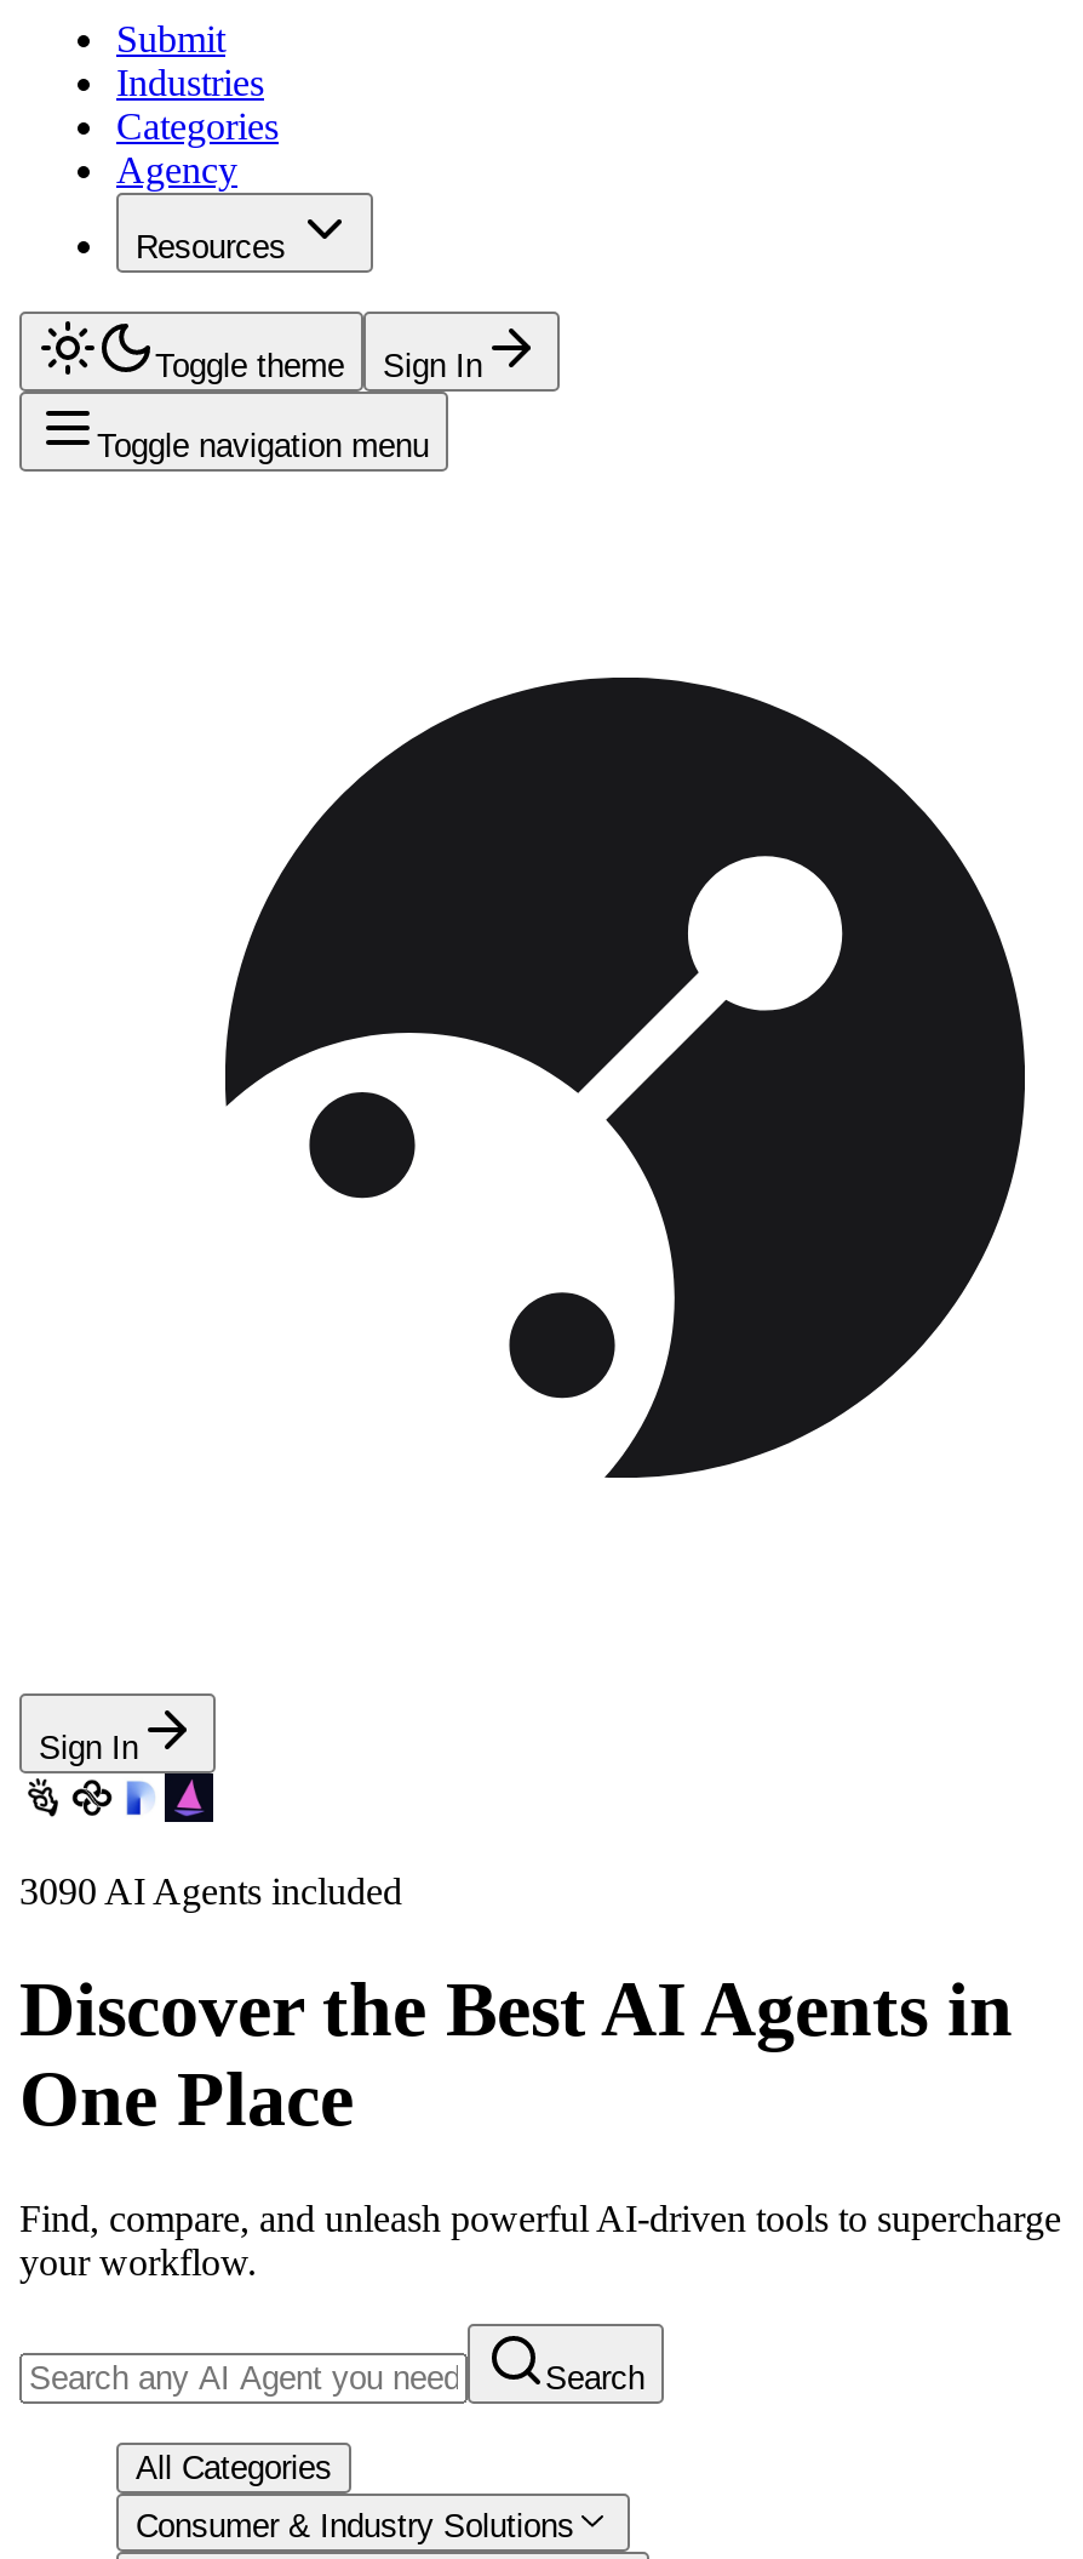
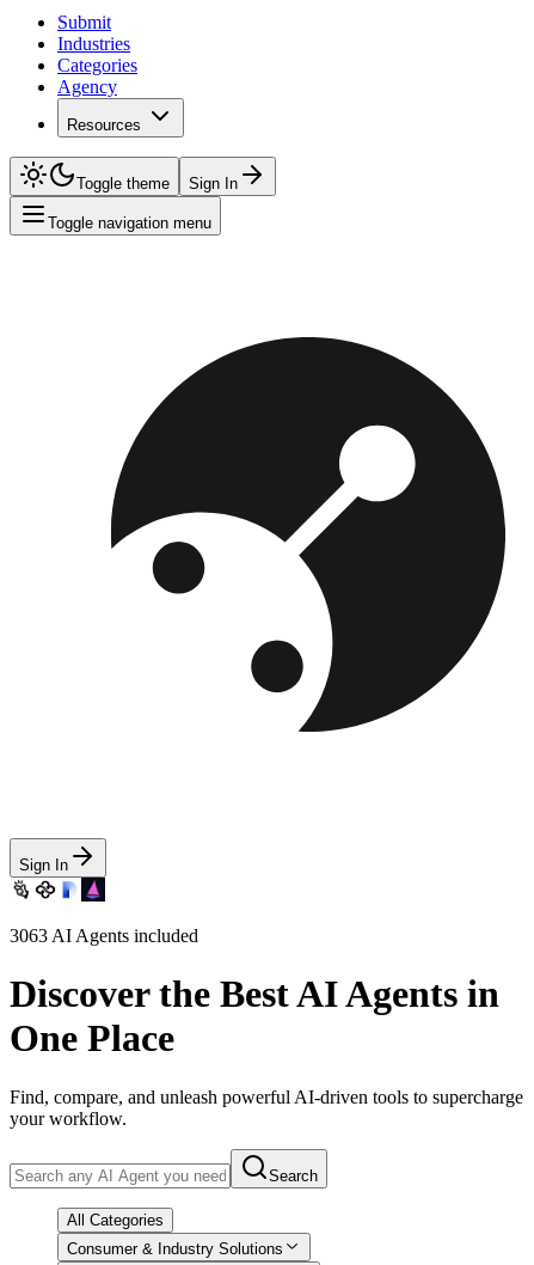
- 3090 AI Agents included
+ 3063 AI Agents included
